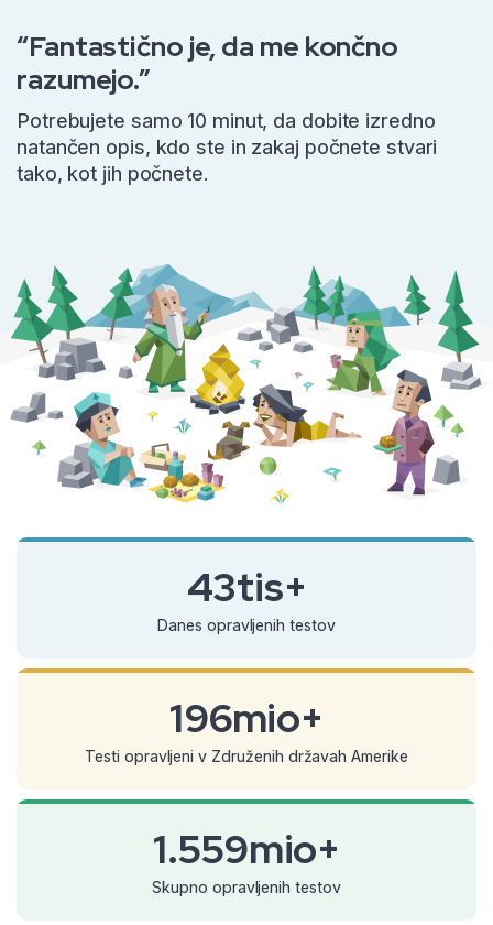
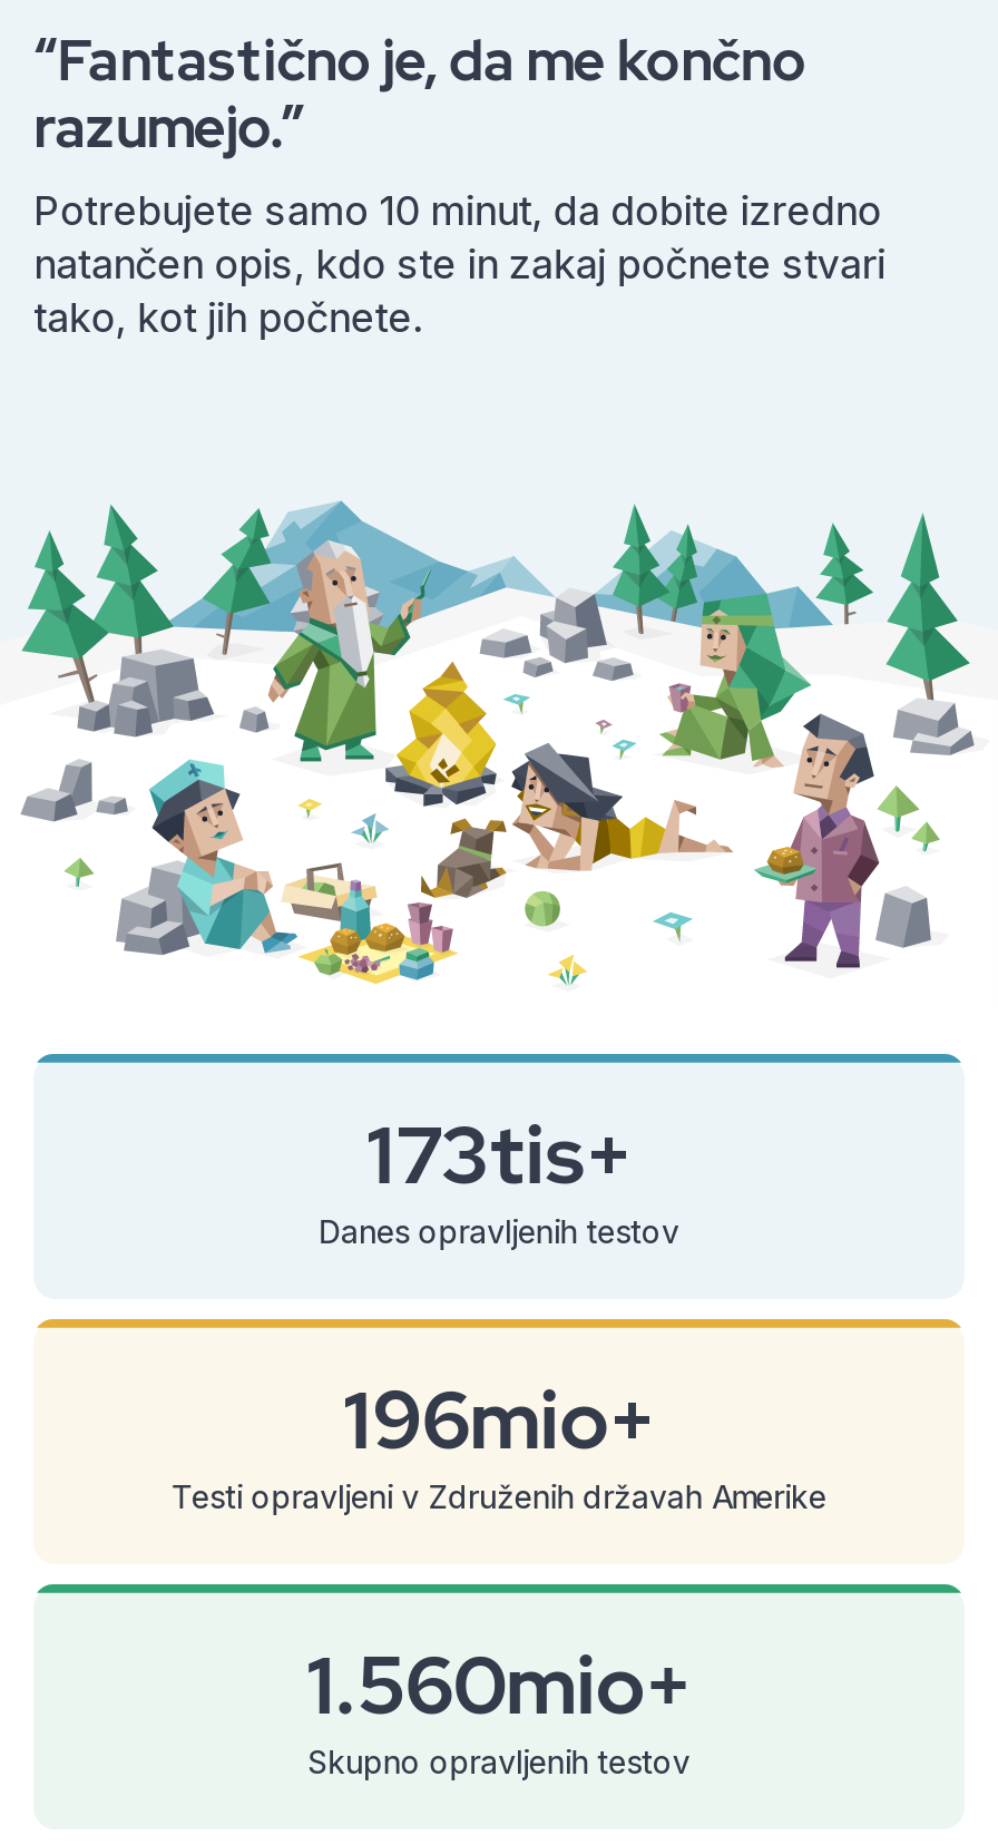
- 43tis+
+ 173tis+

- 1.559mio+
+ 1.560mio+
